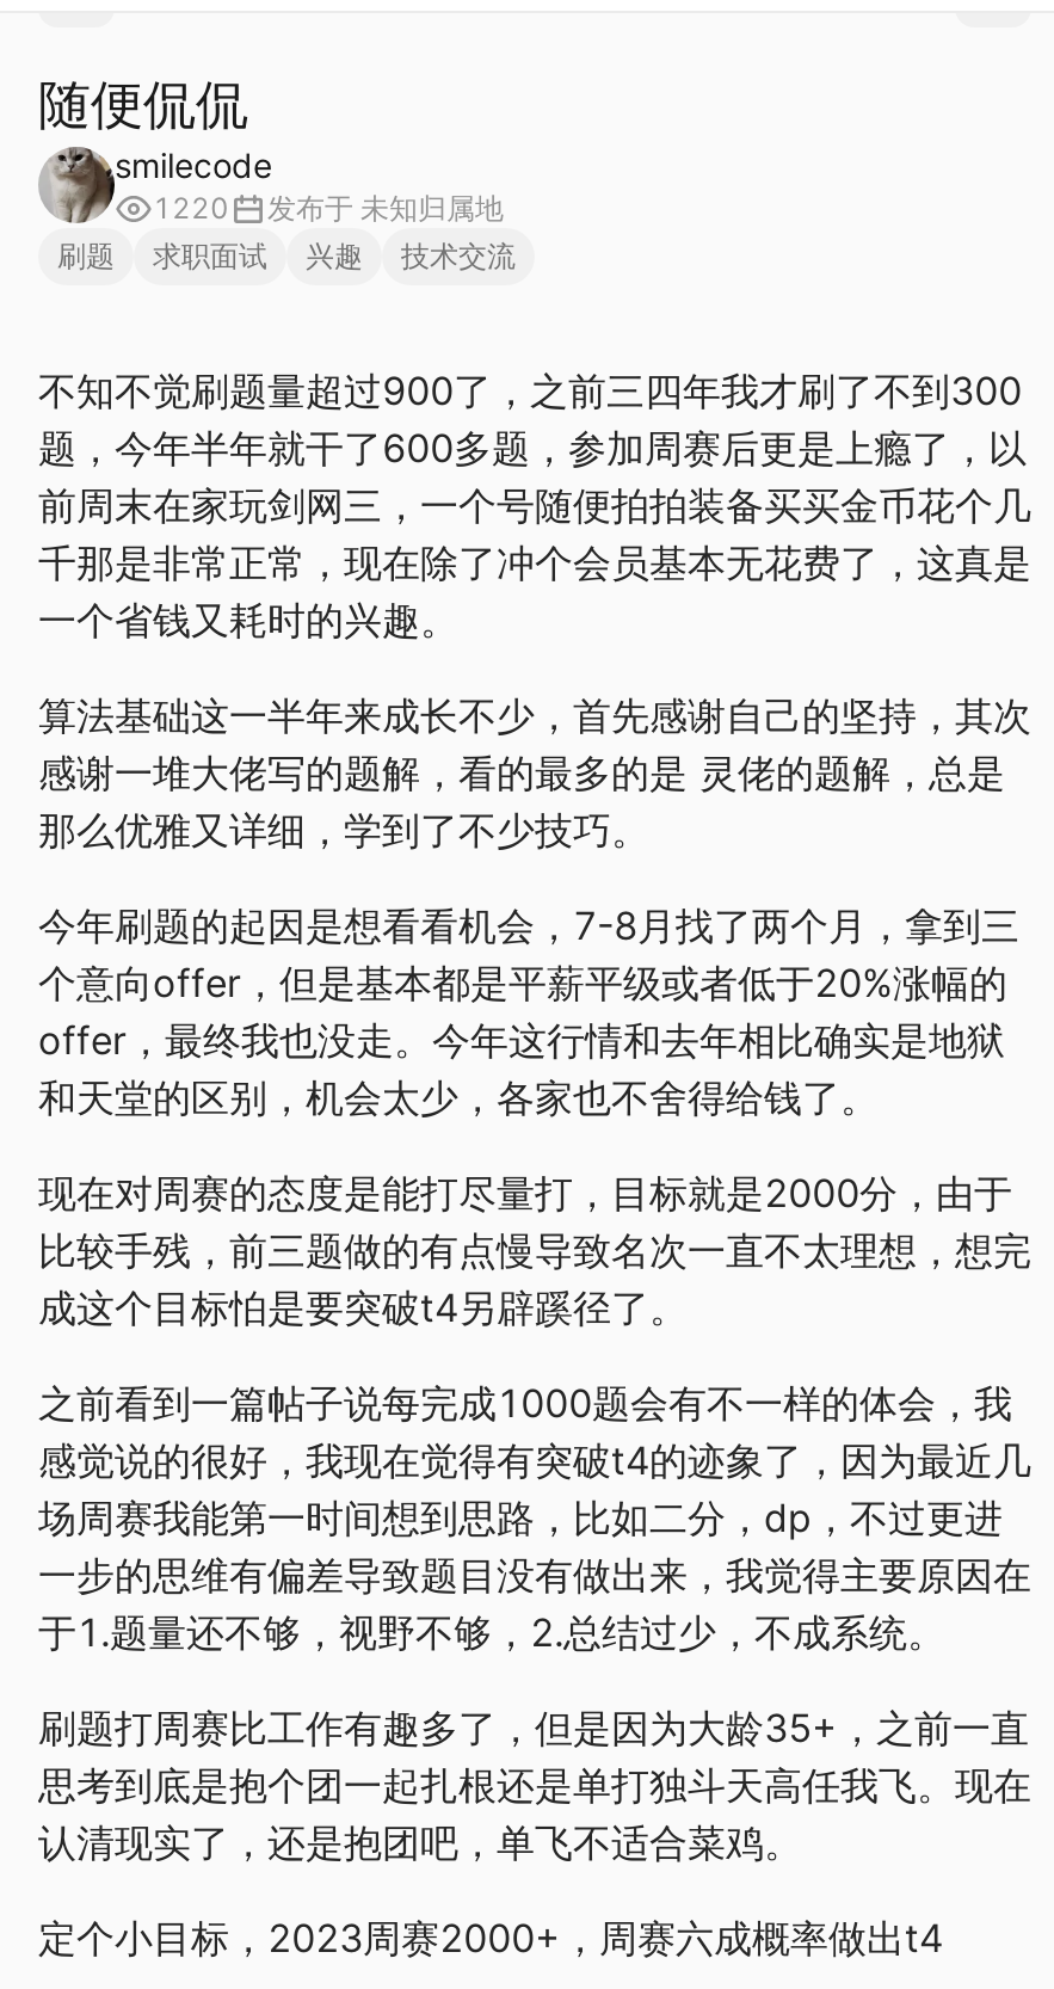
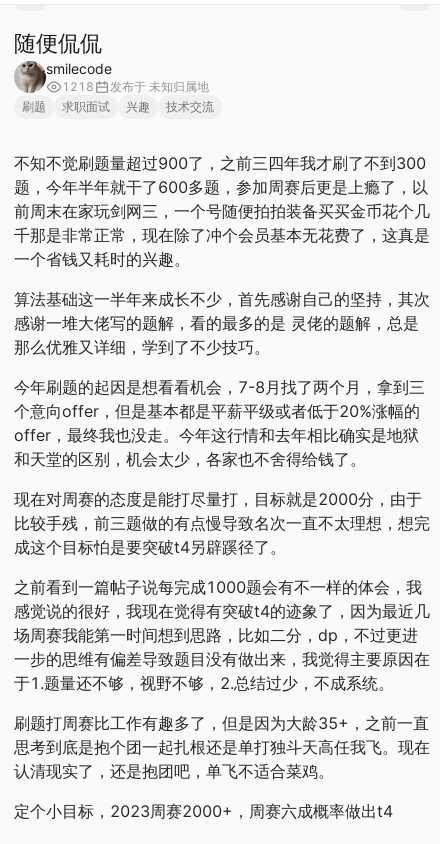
- 1220 发布于未知归属地
+ 1218 发布于未知归属地
